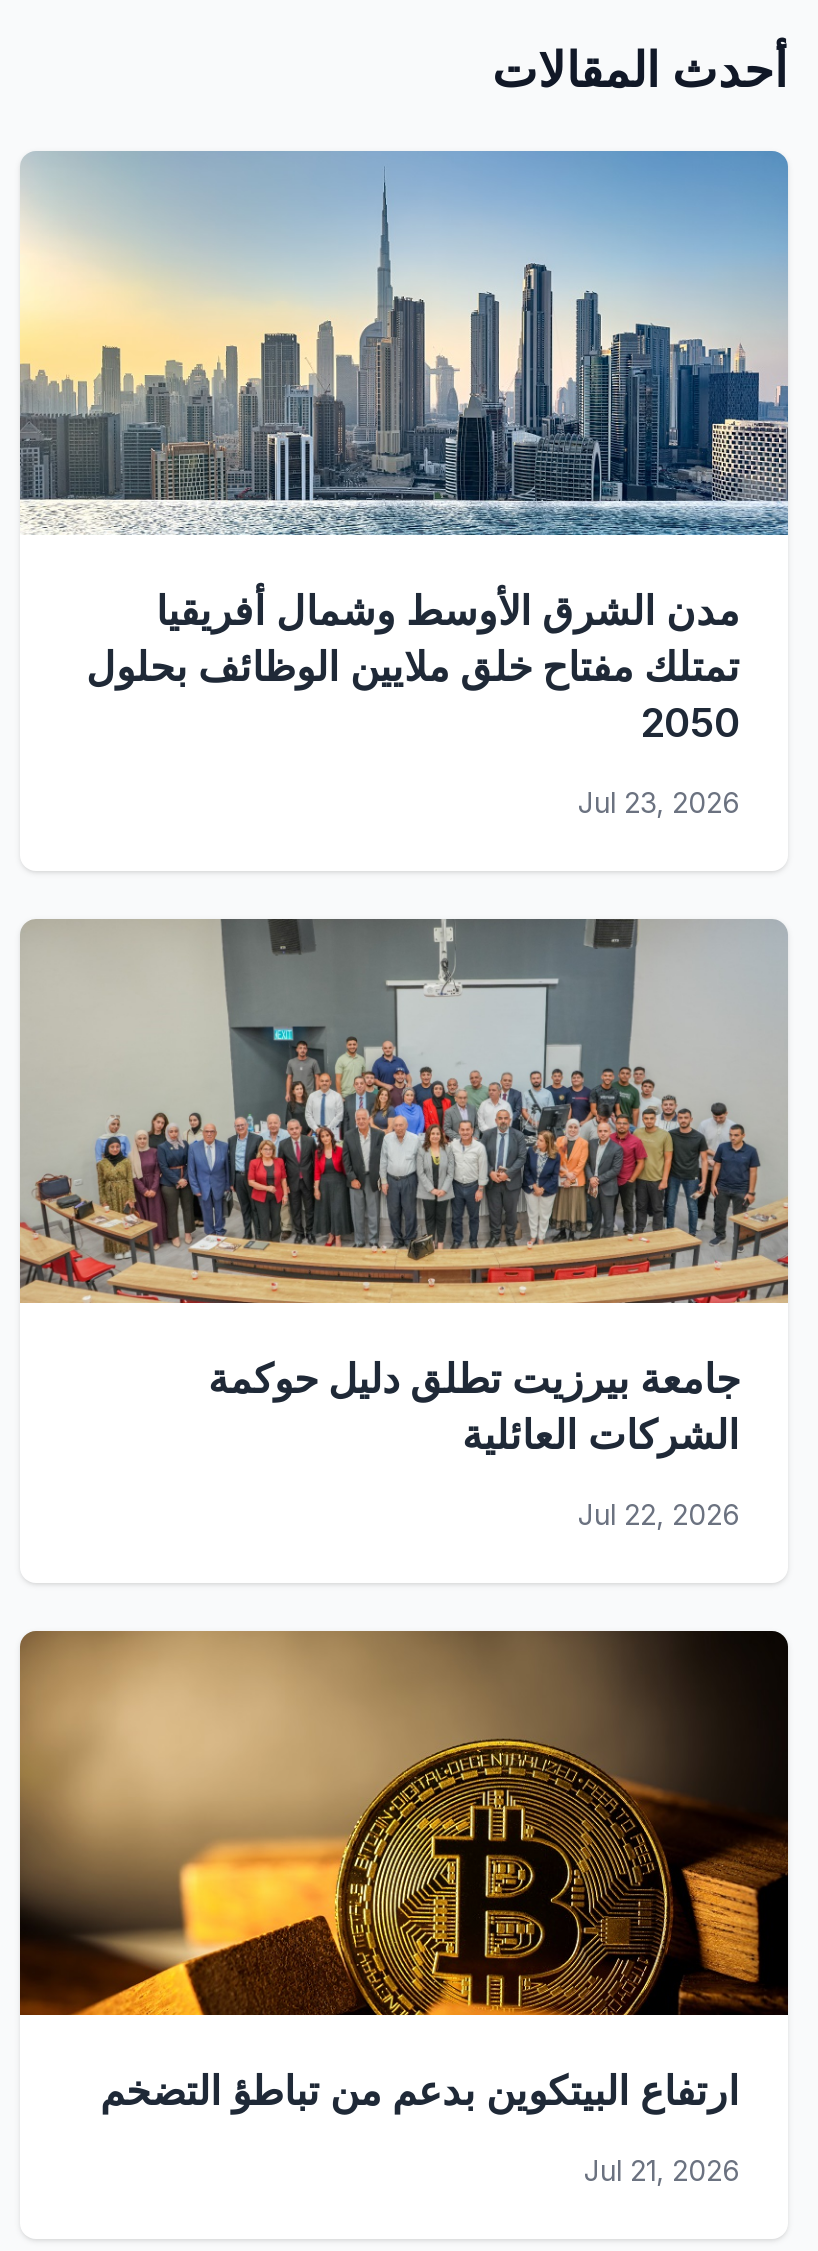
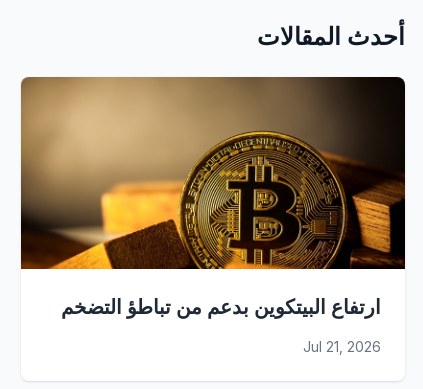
- [image]
- مدن الشرق الأوسط وشمال أفريقيا
- تمتلك مفتاح خلق ملايين الوظائف بحلول
- 2050
- Jul 23, 2026

- [image]
- جامعة بيرزيت تطلق دليل حوكمة
- الشركات العائلية
- Jul 22, 2026
